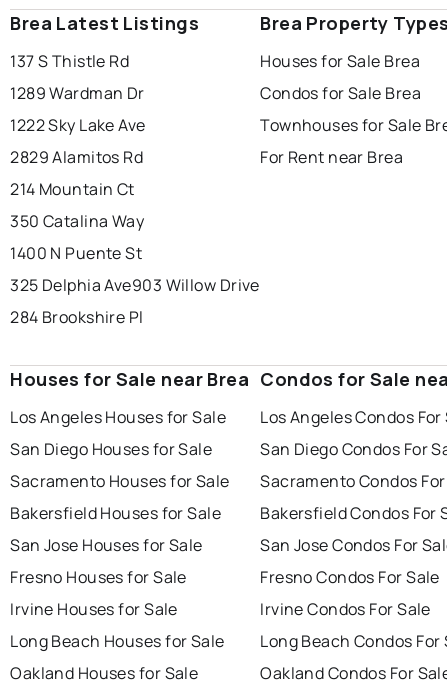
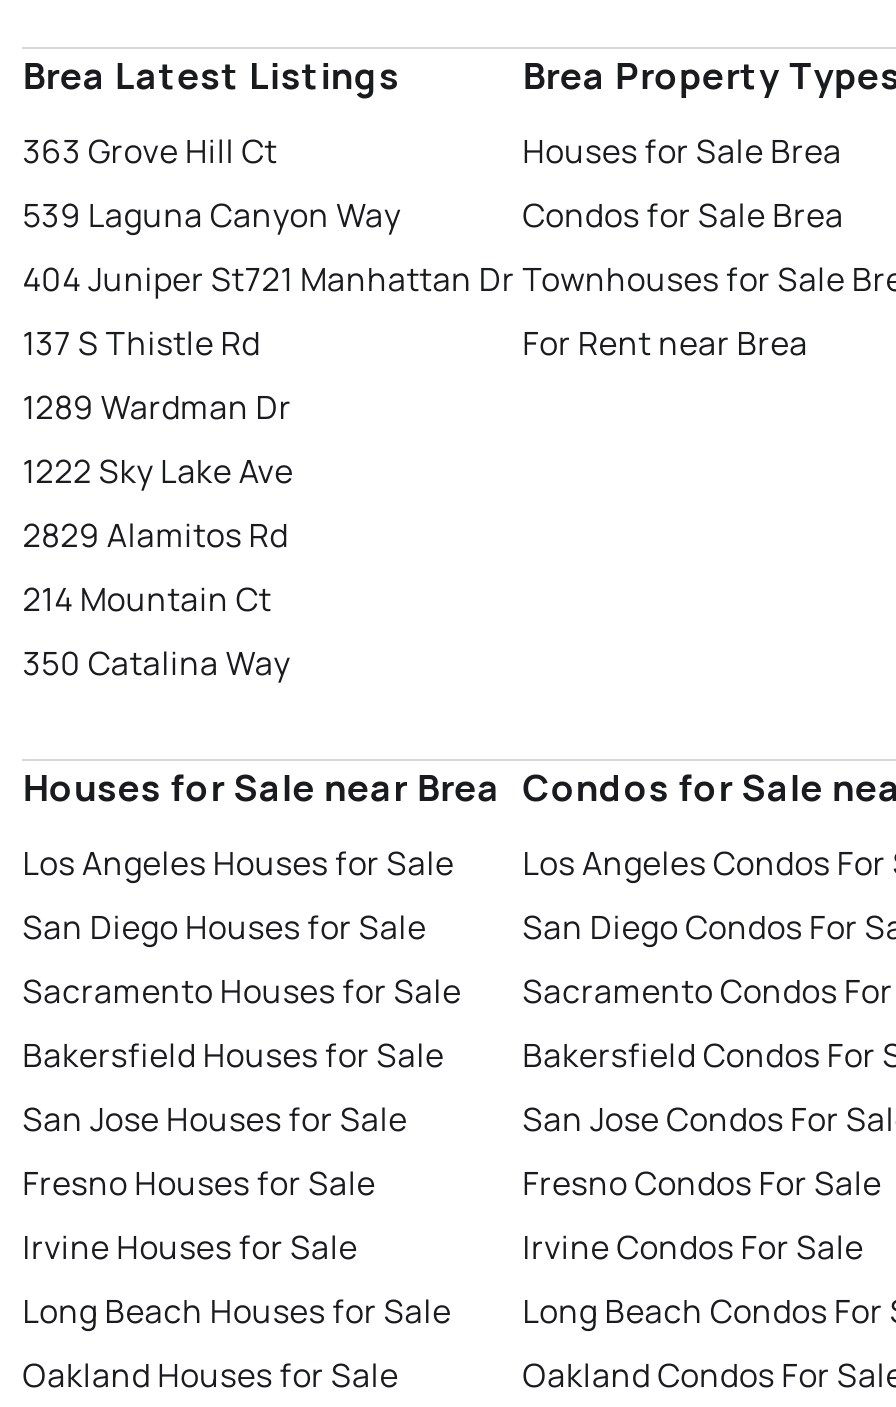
moved down: 137 S Thistle Rd | 1289 Wardman Dr | 1222 Sky Lake Ave | 2829 Alamitos Rd | 214 Mountain Ct | 350 Catalina Way

+ 363 Grove Hill Ct
+ 539 Laguna Canyon Way
+ 404 Juniper St721 Manhattan Dr

- 1400 N Puente St
- 325 Delphia Ave903 Willow Drive
- 284 Brookshire Pl
